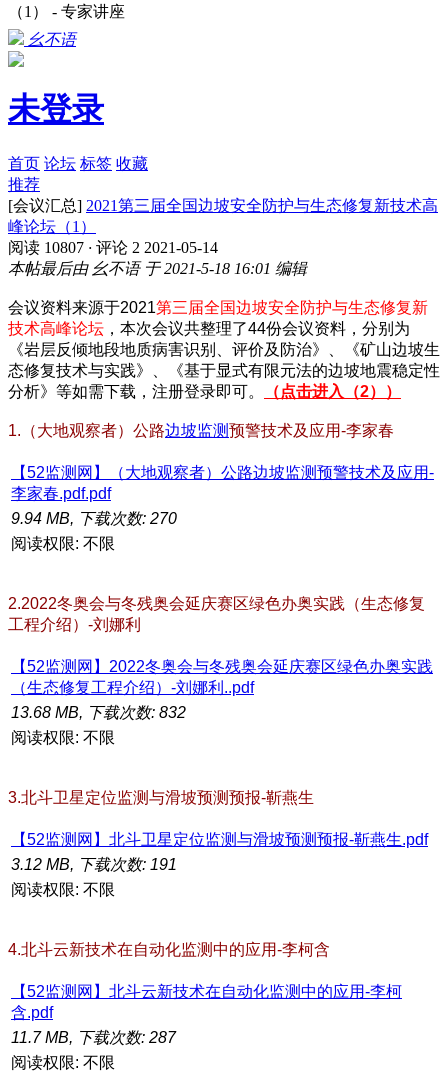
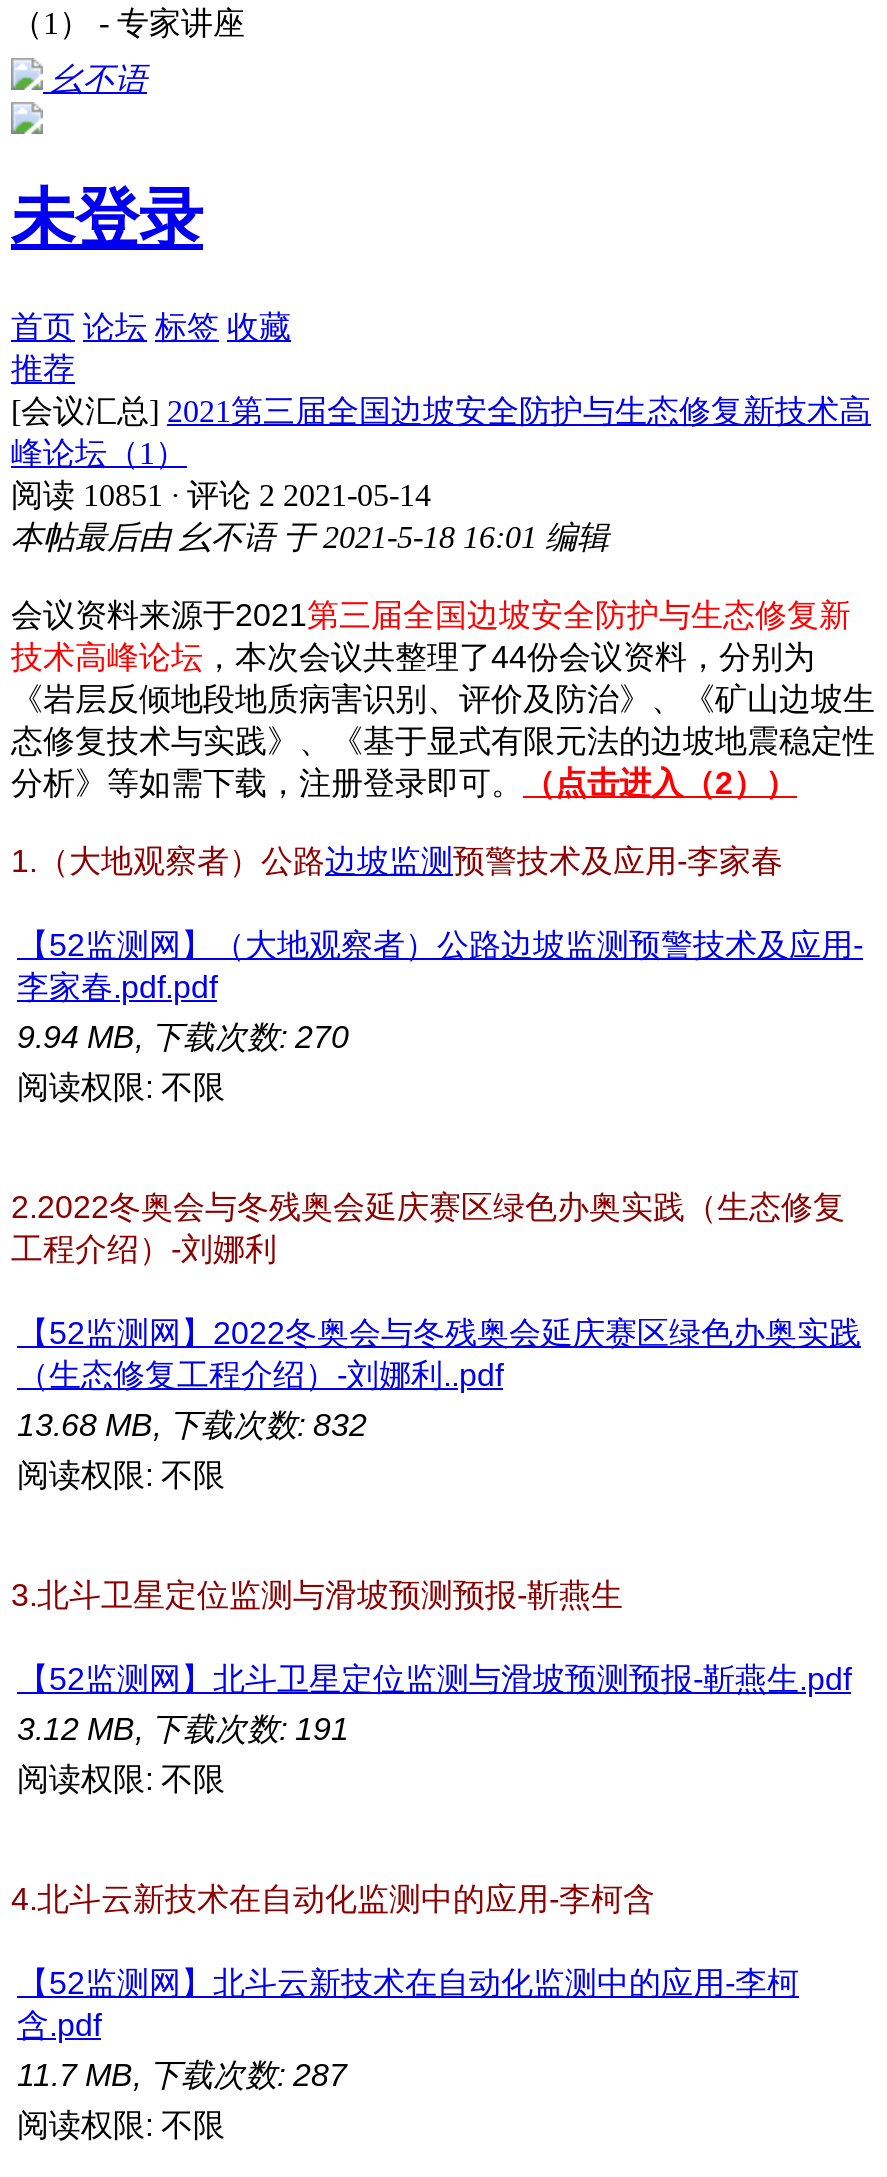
- 阅读 10807 · 评论 2 2021-05-14
+ 阅读 10851 · 评论 2 2021-05-14
